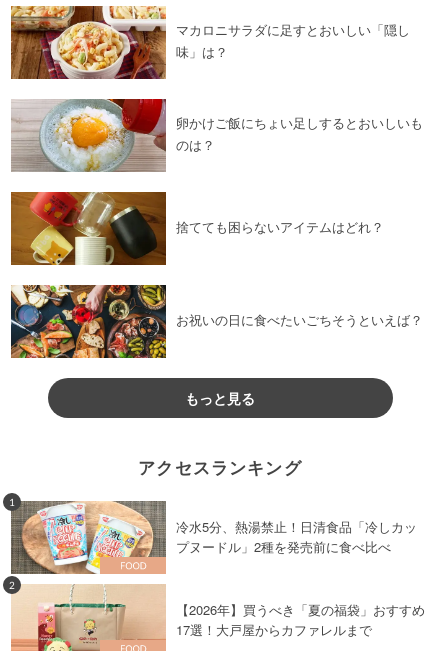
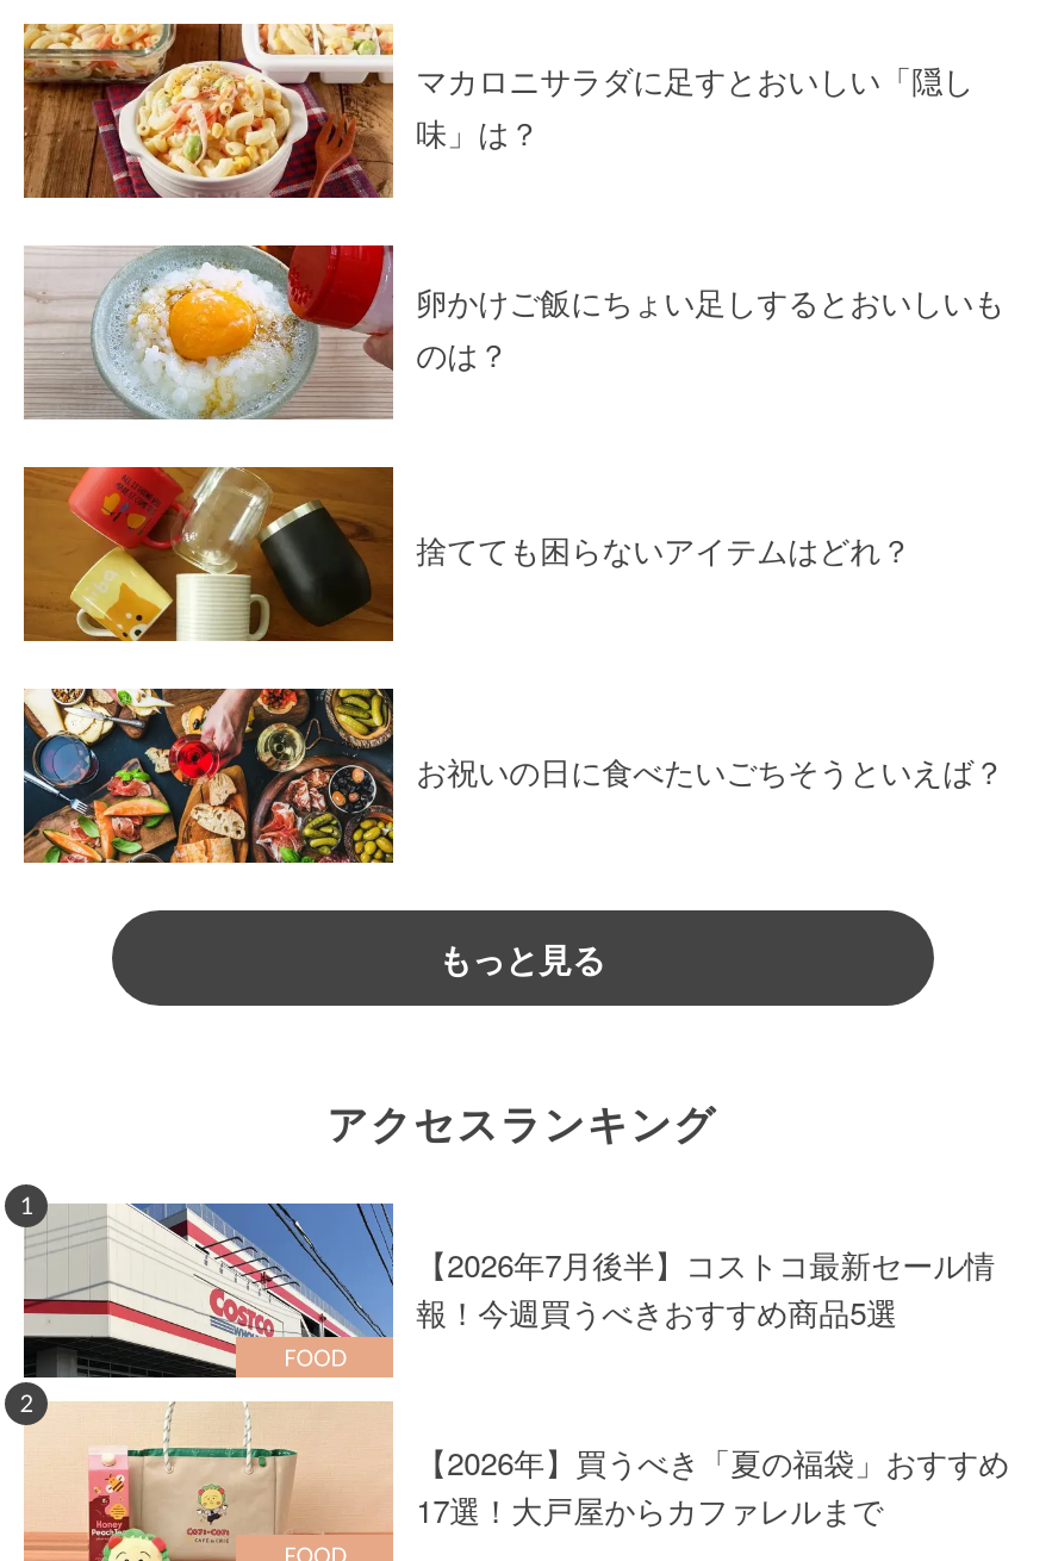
- [image]
- 冷水5分、熱湯禁止！日清食品「冷しカッ
- プヌードル」2種を発売前に食べ比べ
+ [image]
+ 【2026年7月後半】コストコ最新セール情
+ 報！今週買うべきおすすめ商品5選
